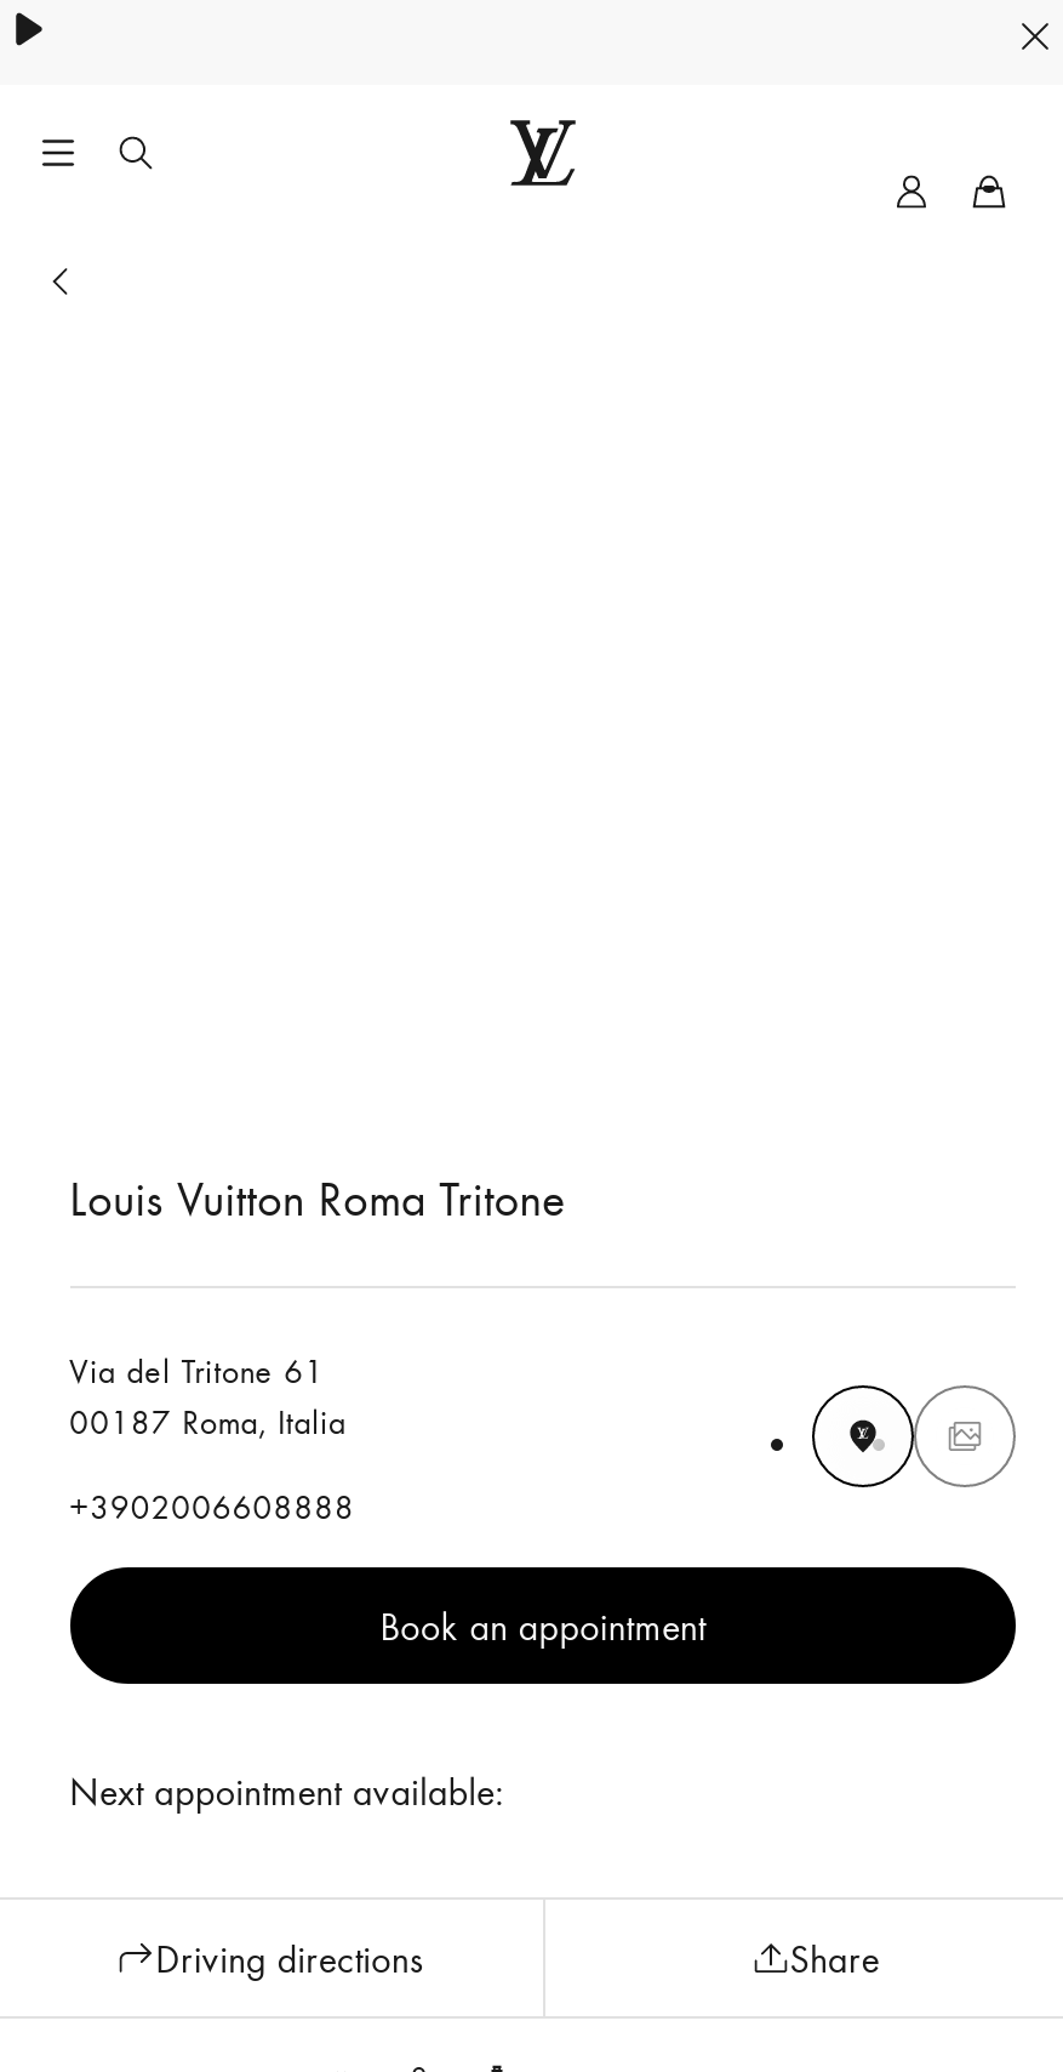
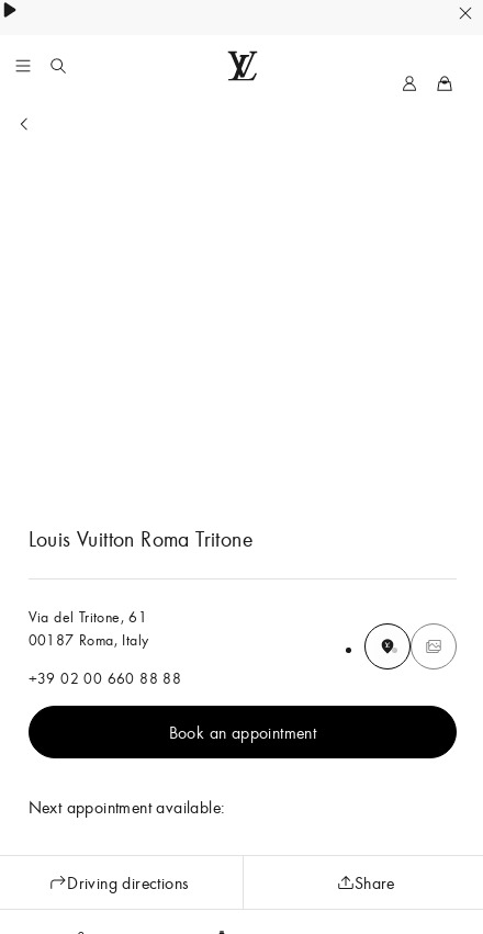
- Via del Tritone 61
- 00187 Roma, Italia
+ Via del Tritone, 61
+ 00187 Roma, Italy

- +3902006608888
+ +39 02 00 660 88 88
